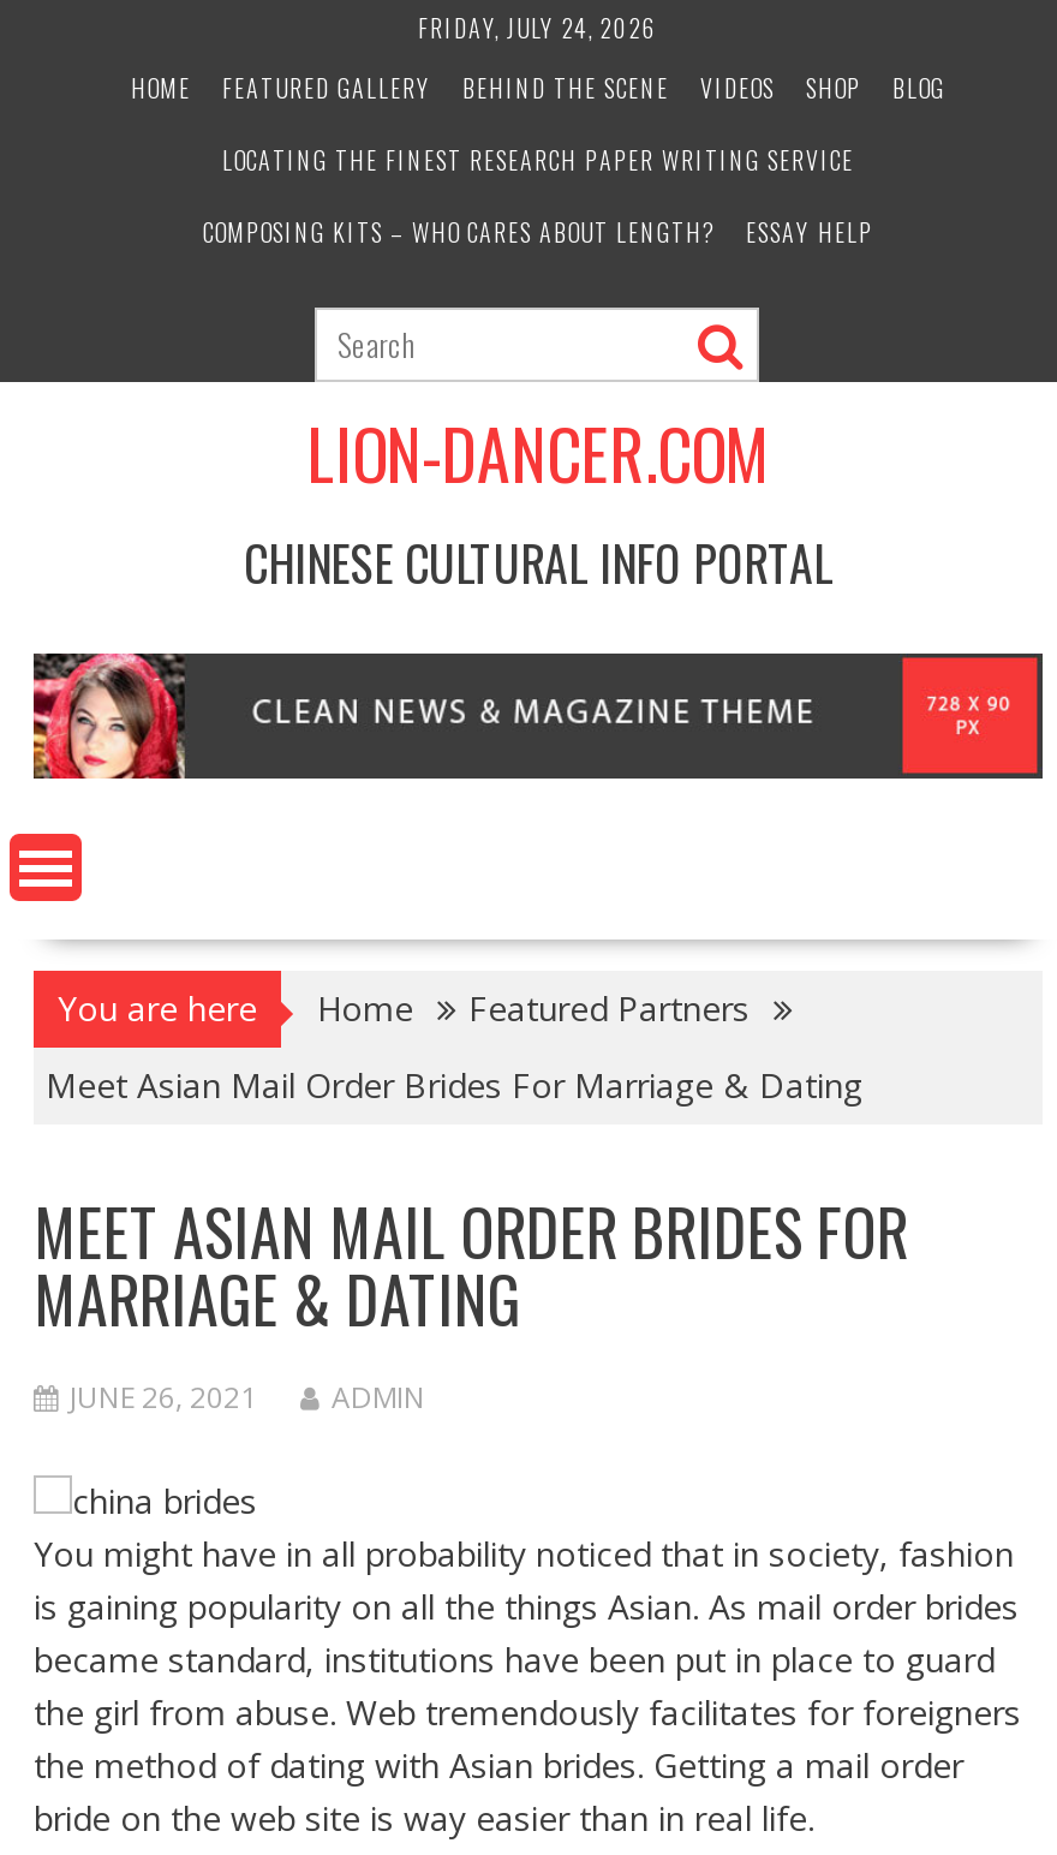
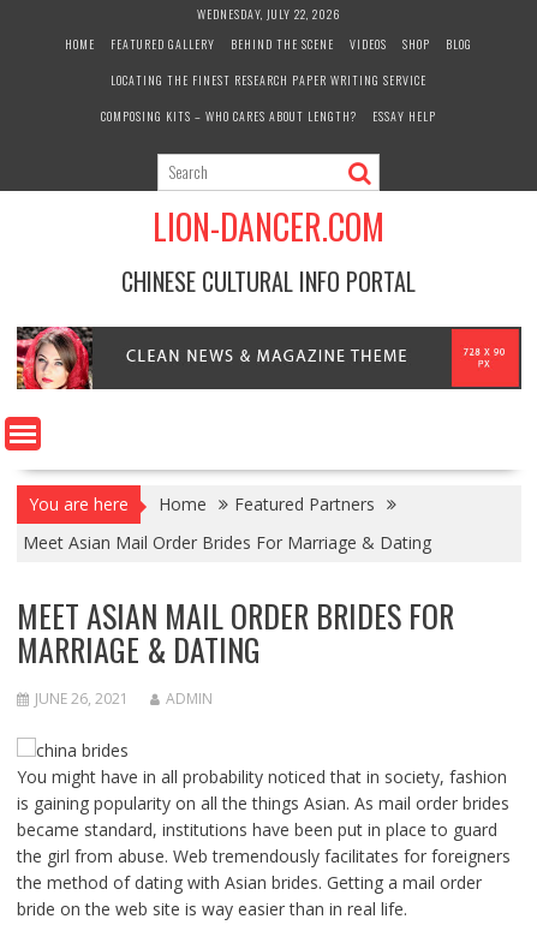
- FRIDAY, JULY 24, 2026
+ WEDNESDAY, JULY 22, 2026
